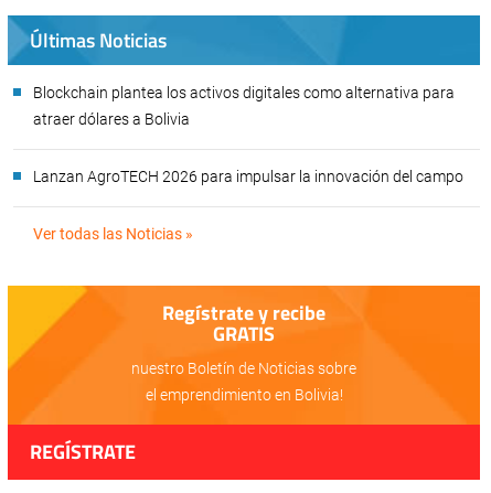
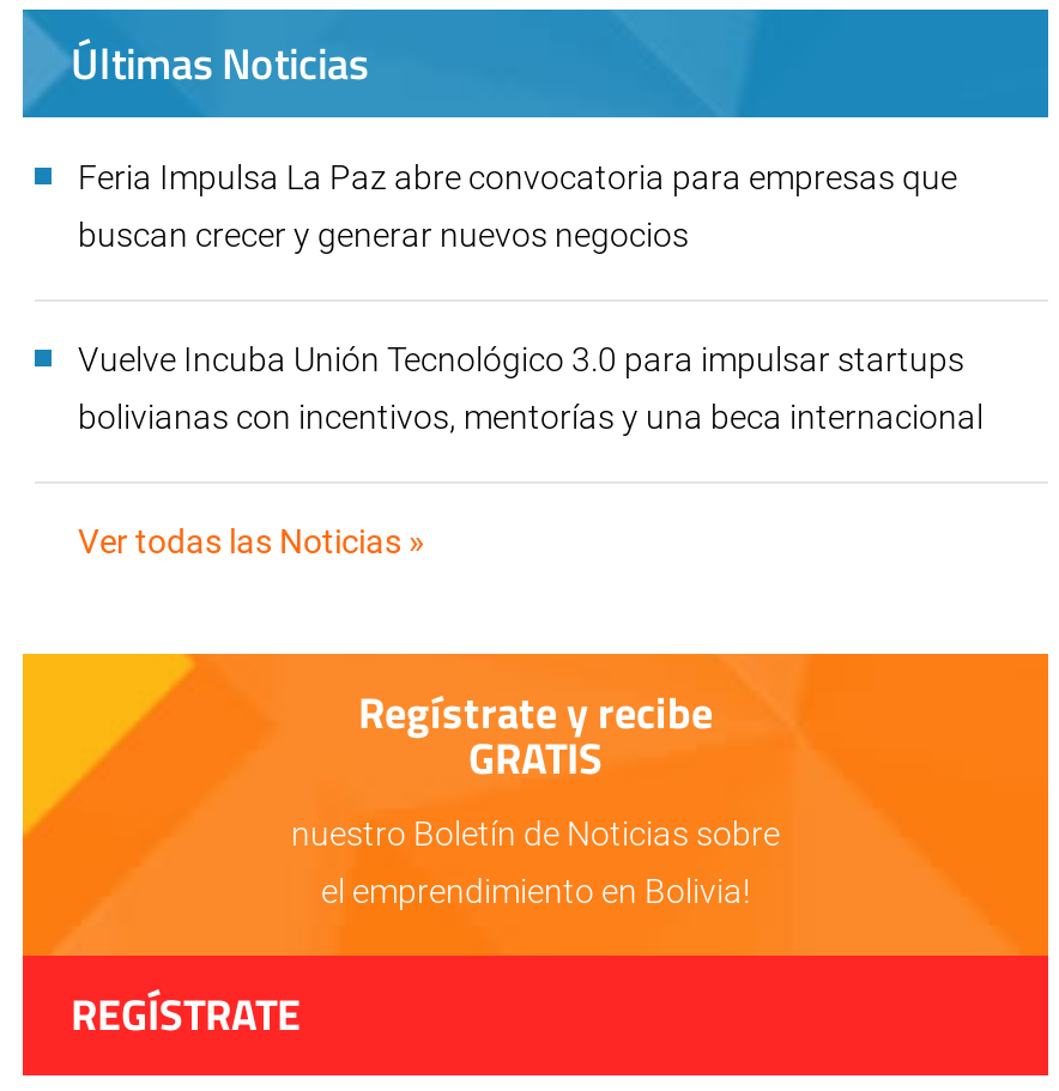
- Blockchain plantea los activos digitales como alternativa para
- atraer dólares a Bolivia
- Lanzan AgroTECH 2026 para impulsar la innovación del campo
+ Feria Impulsa La Paz abre convocatoria para empresas que
+ buscan crecer y generar nuevos negocios
+ Vuelve Incuba Unión Tecnológico 3.0 para impulsar startups
+ bolivianas con incentivos, mentorías y una beca internacional
